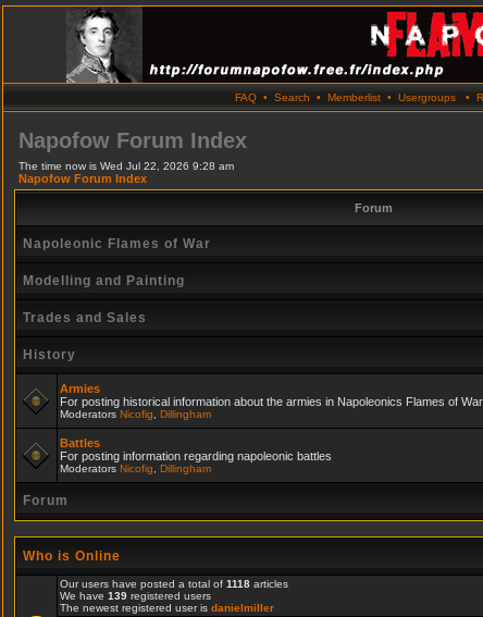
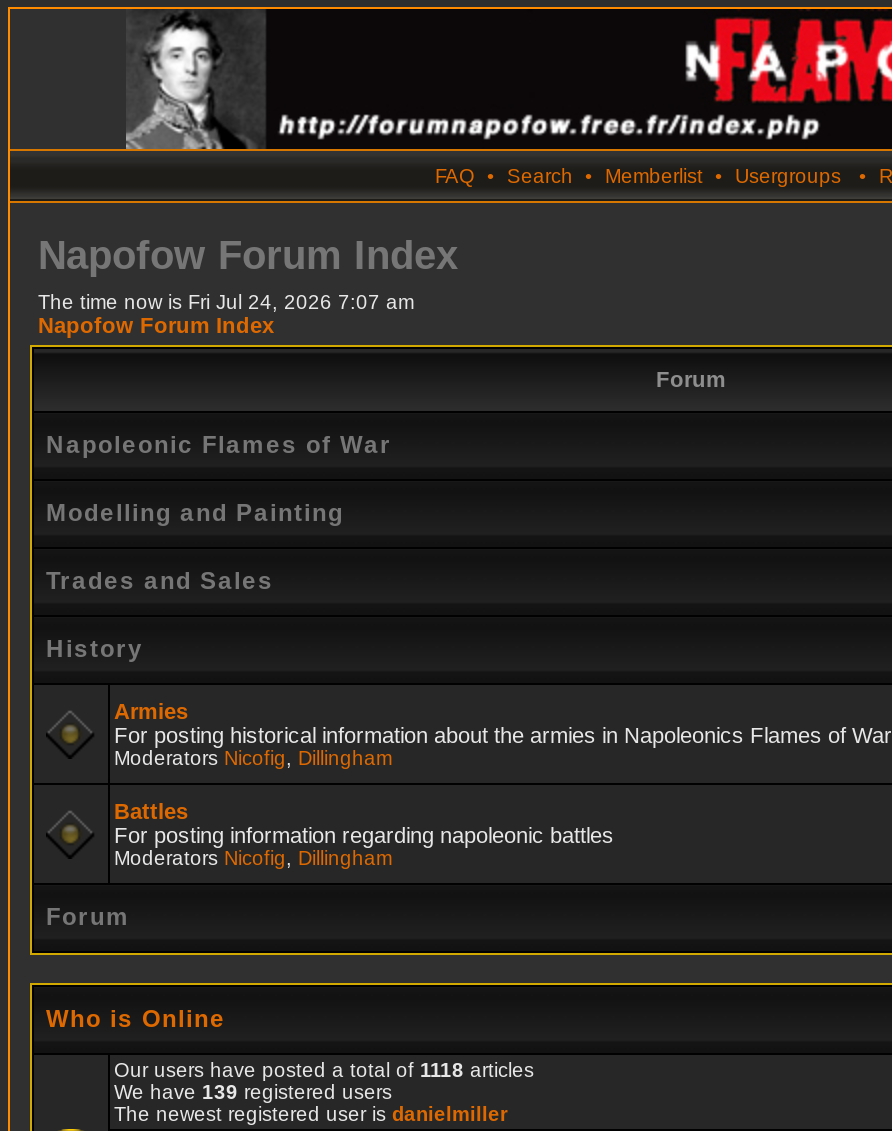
- The time now is Wed Jul 22, 2026 9:28 am
+ The time now is Fri Jul 24, 2026 7:07 am
